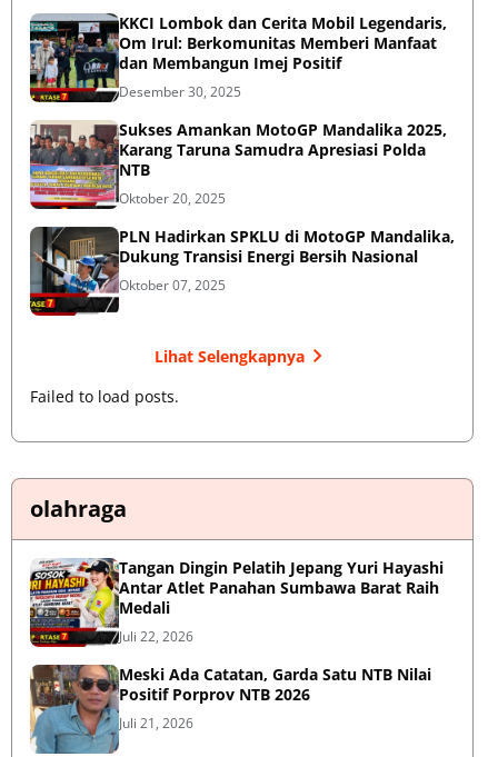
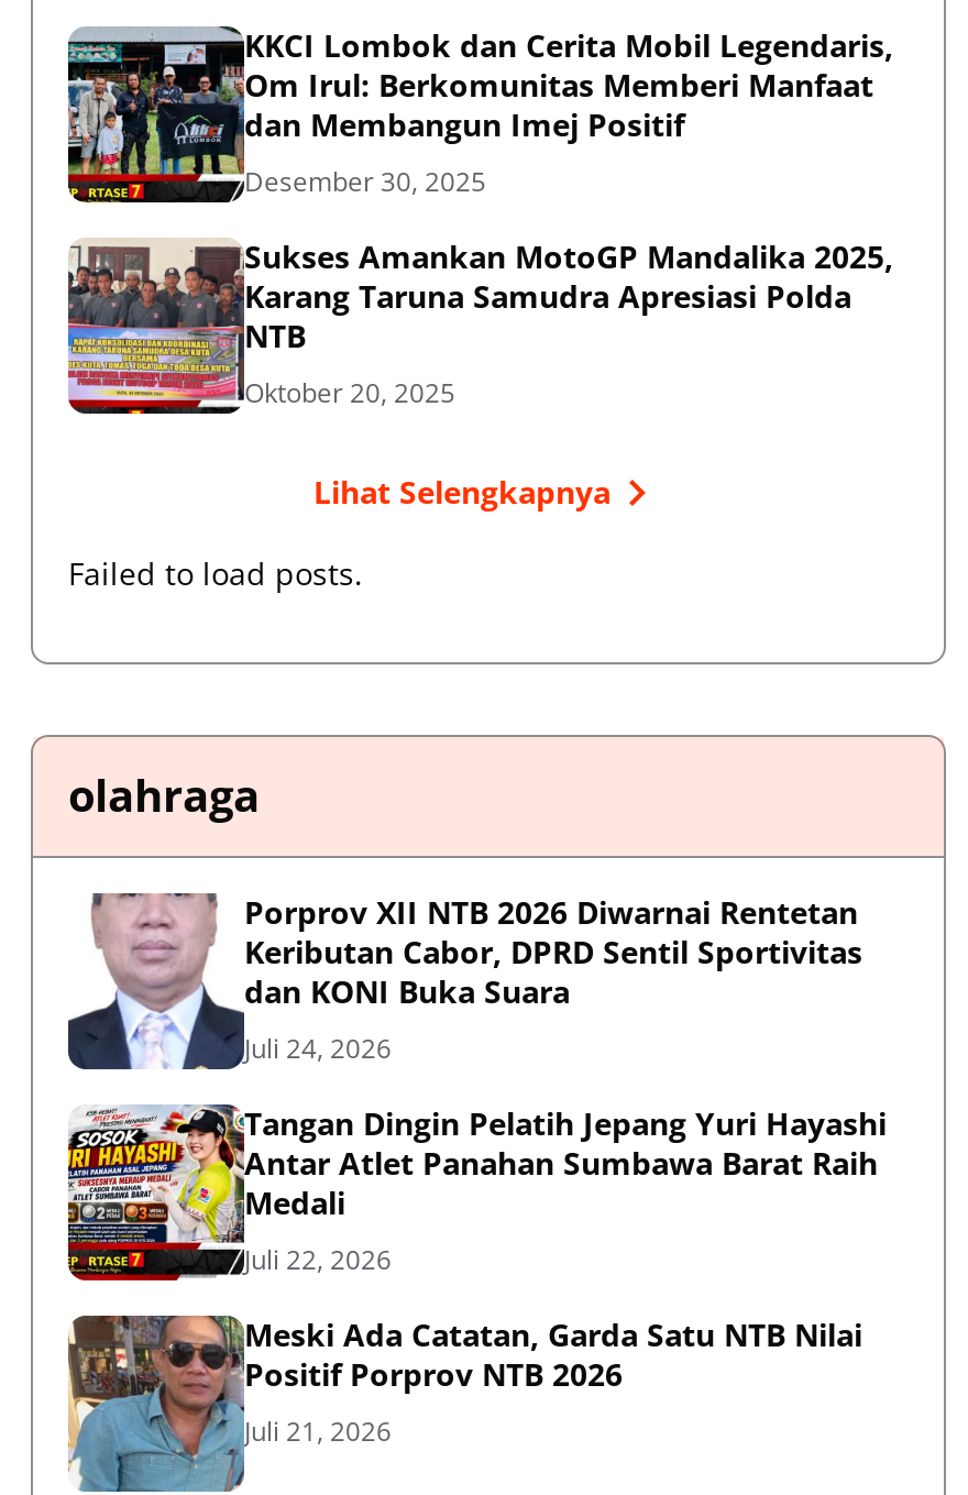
- [image]
- PLN Hadirkan SPKLU di MotoGP Mandalika,
- Dukung Transisi Energi Bersih Nasional
- Oktober 07, 2025

moved up: Lihat Selengkapnya | Failed to load posts. | olahraga

+ [image]
+ Porprov XII NTB 2026 Diwarnai Rentetan
+ Keributan Cabor, DPRD Sentil Sportivitas
+ dan KONI Buka Suara
+ Juli 24, 2026
